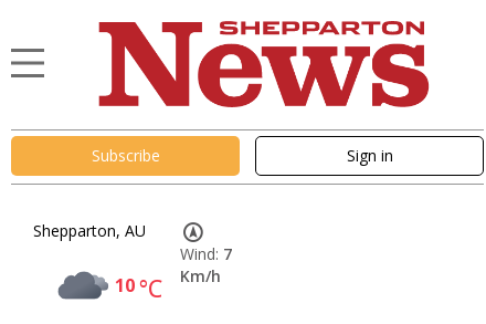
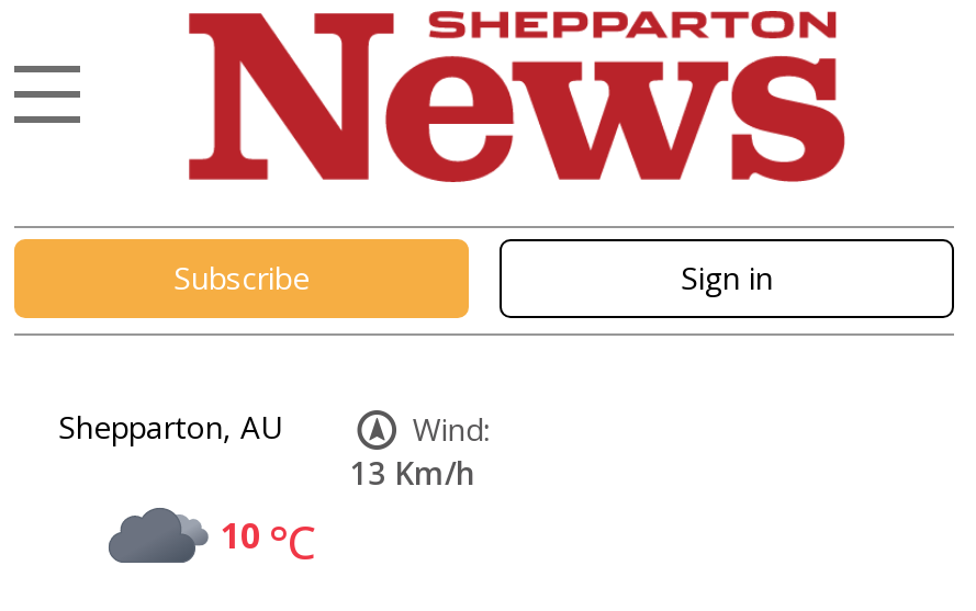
- Wind: 7
- Km/h
+ Wind:
+ 13 Km/h
